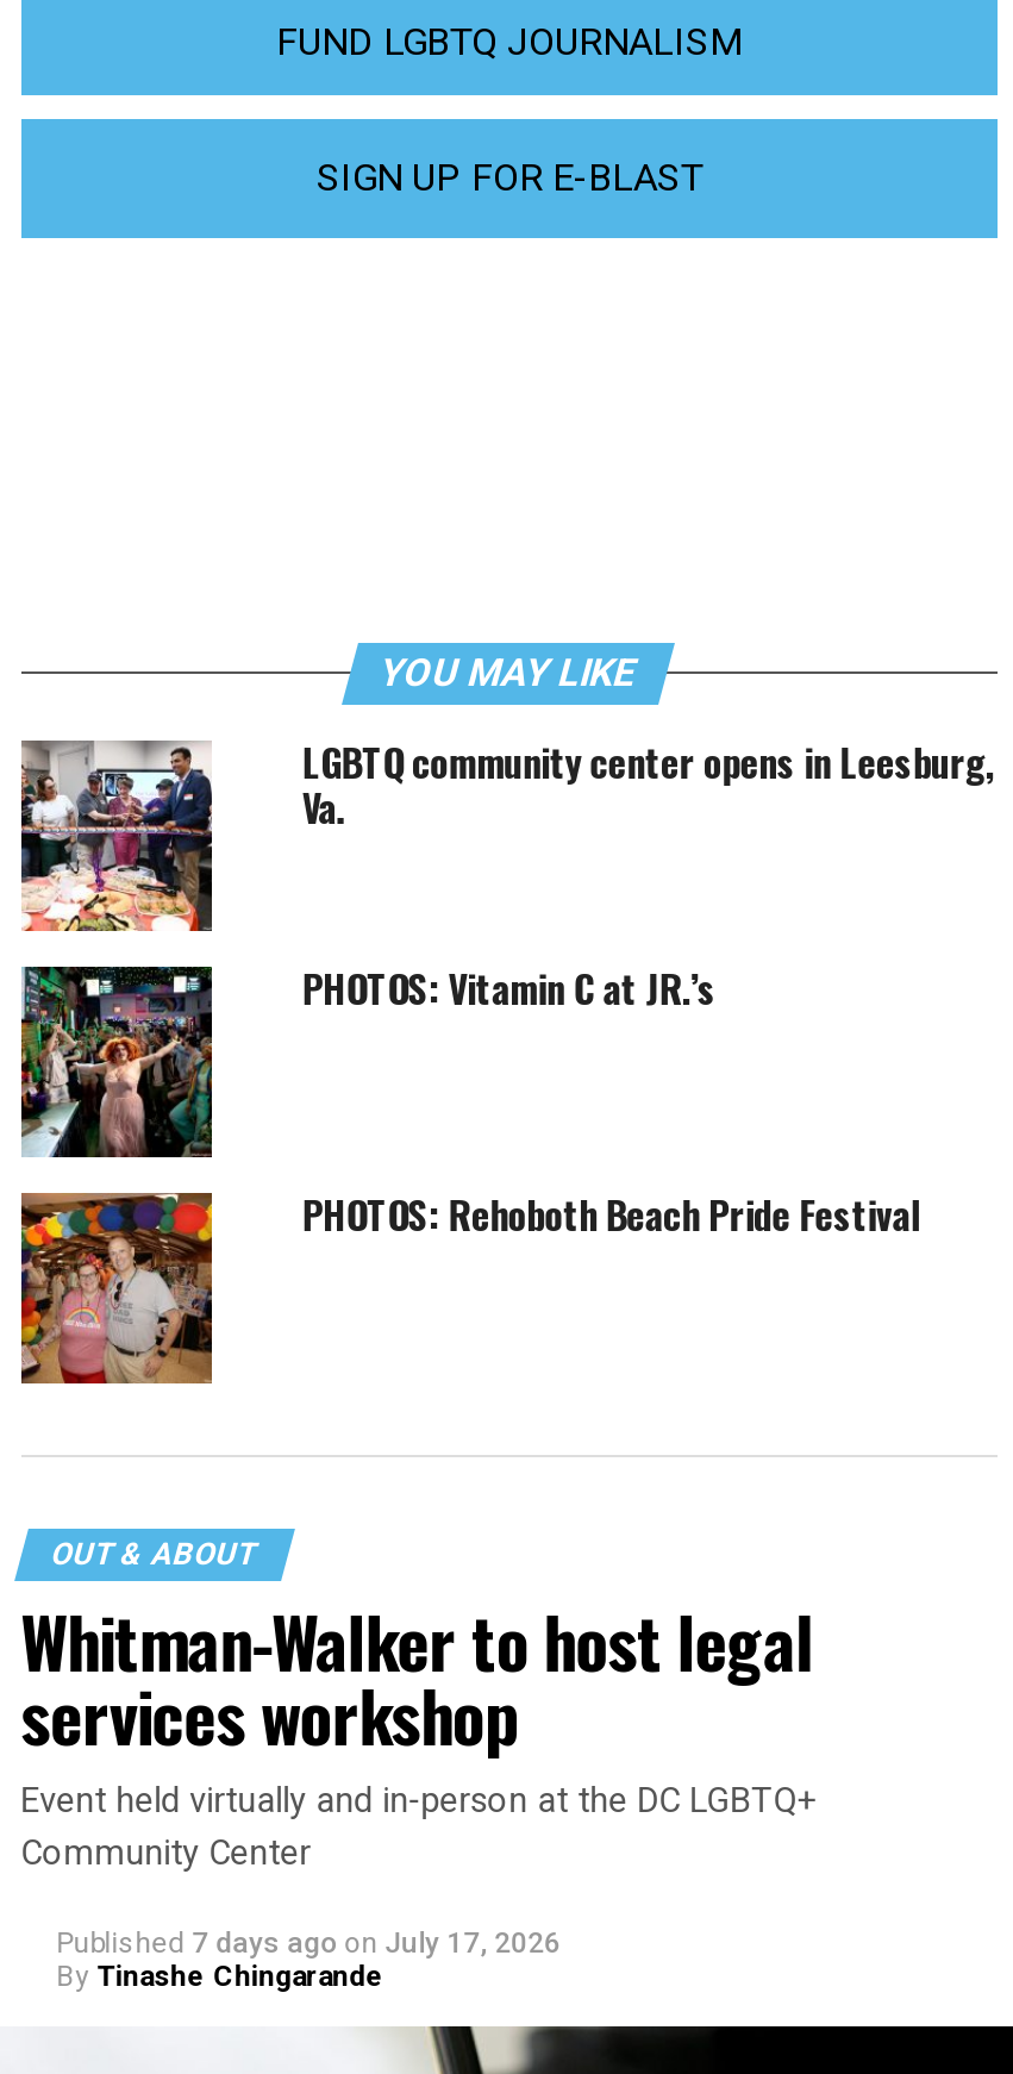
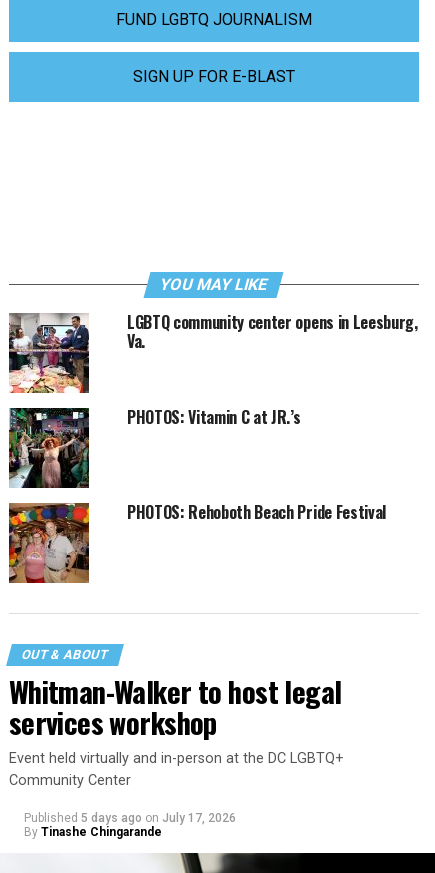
- Published 7 days ago on July 17, 2026
+ Published 5 days ago on July 17, 2026
